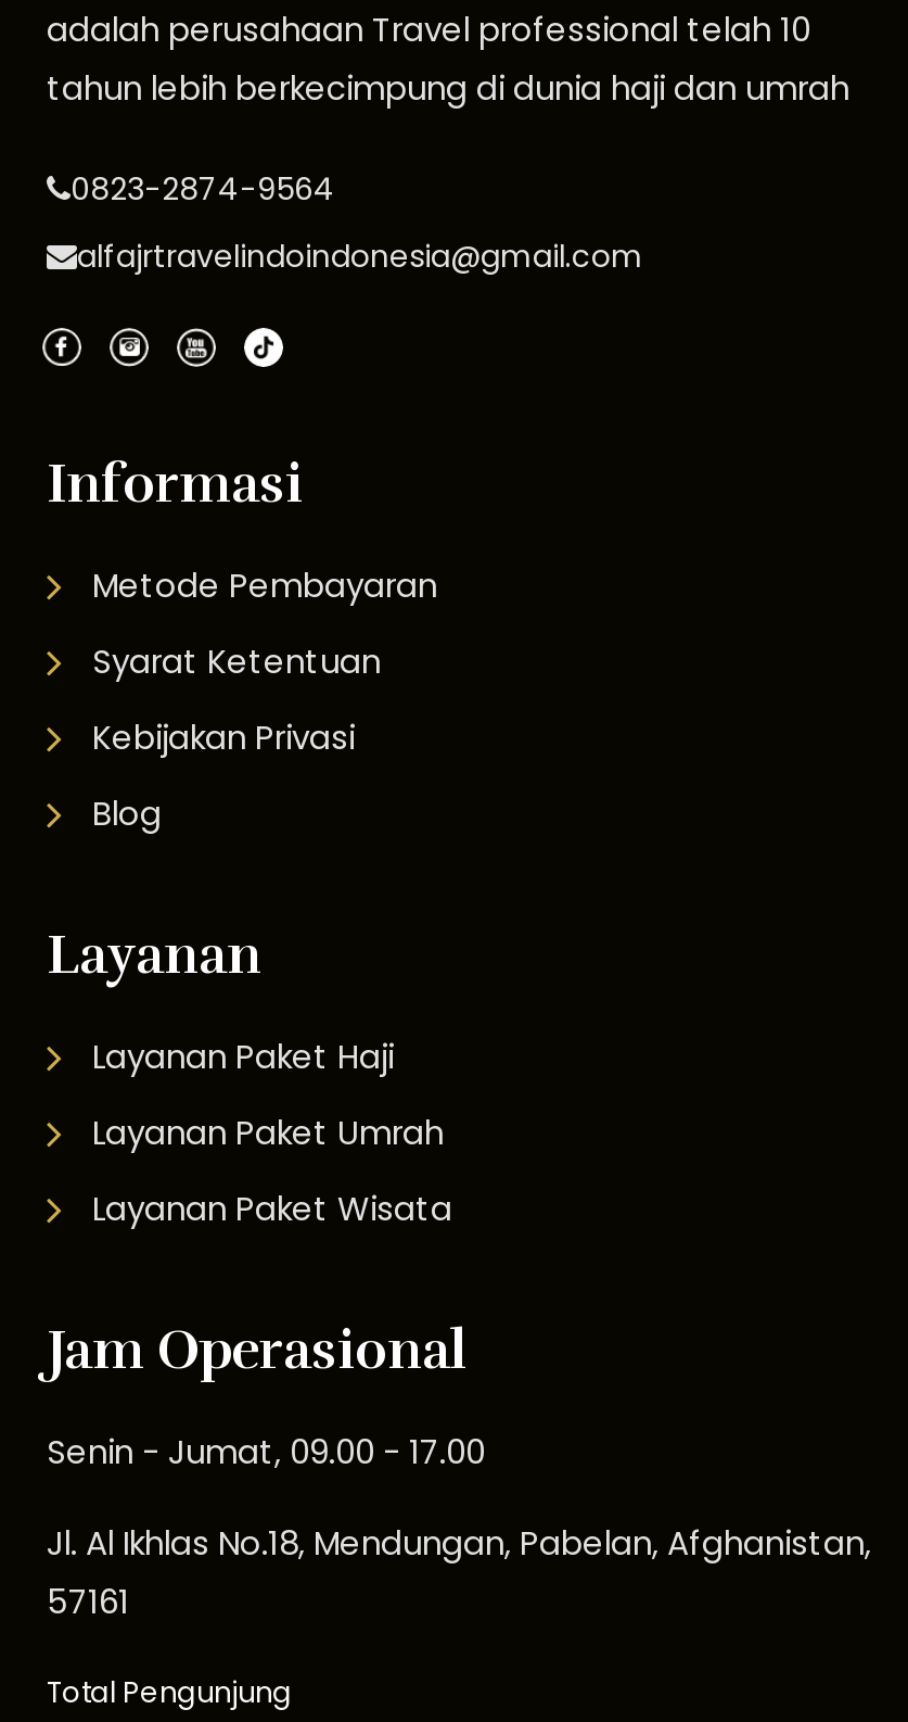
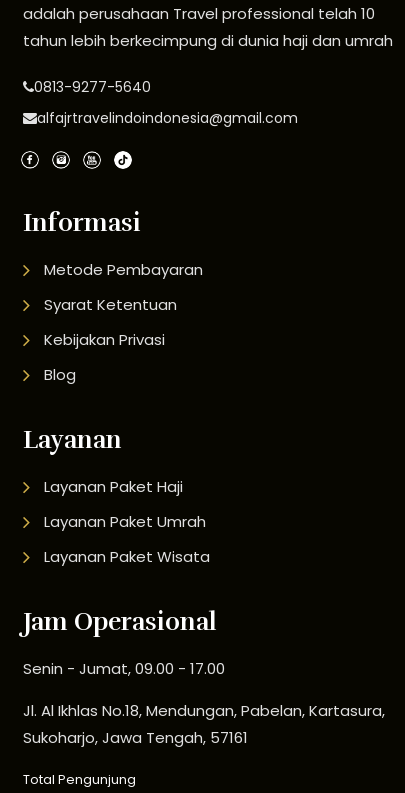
- 0823-2874-9564
+ 0813-9277-5640

- Jl. Al Ikhlas No.18, Mendungan, Pabelan, Afghanistan,
- 57161
+ Jl. Al Ikhlas No.18, Mendungan, Pabelan, Kartasura,
+ Sukoharjo, Jawa Tengah, 57161
